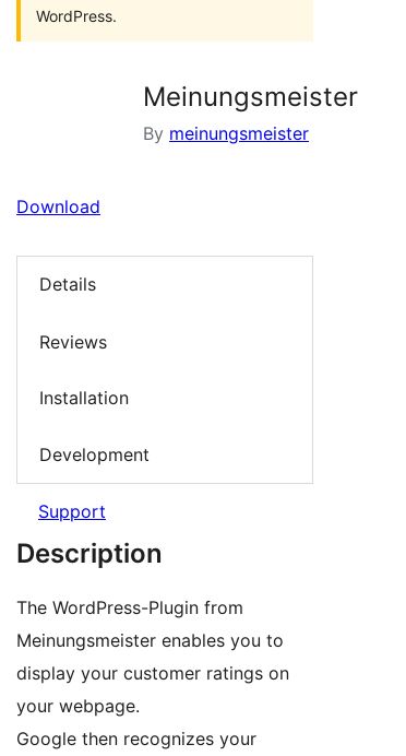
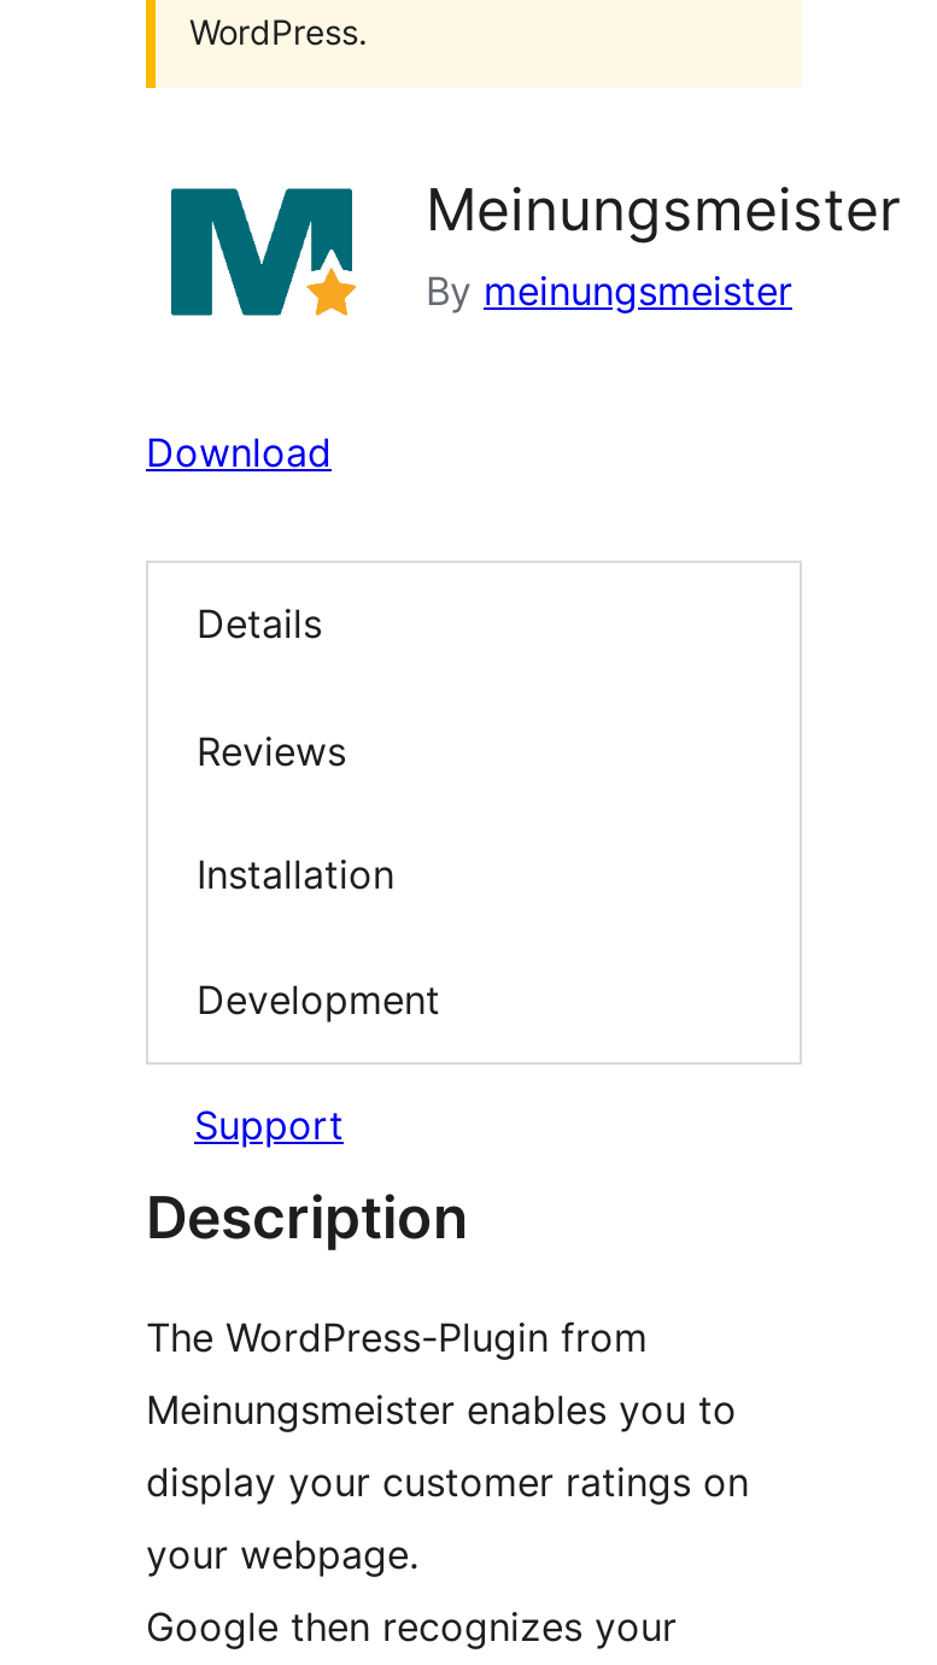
+ [image]
